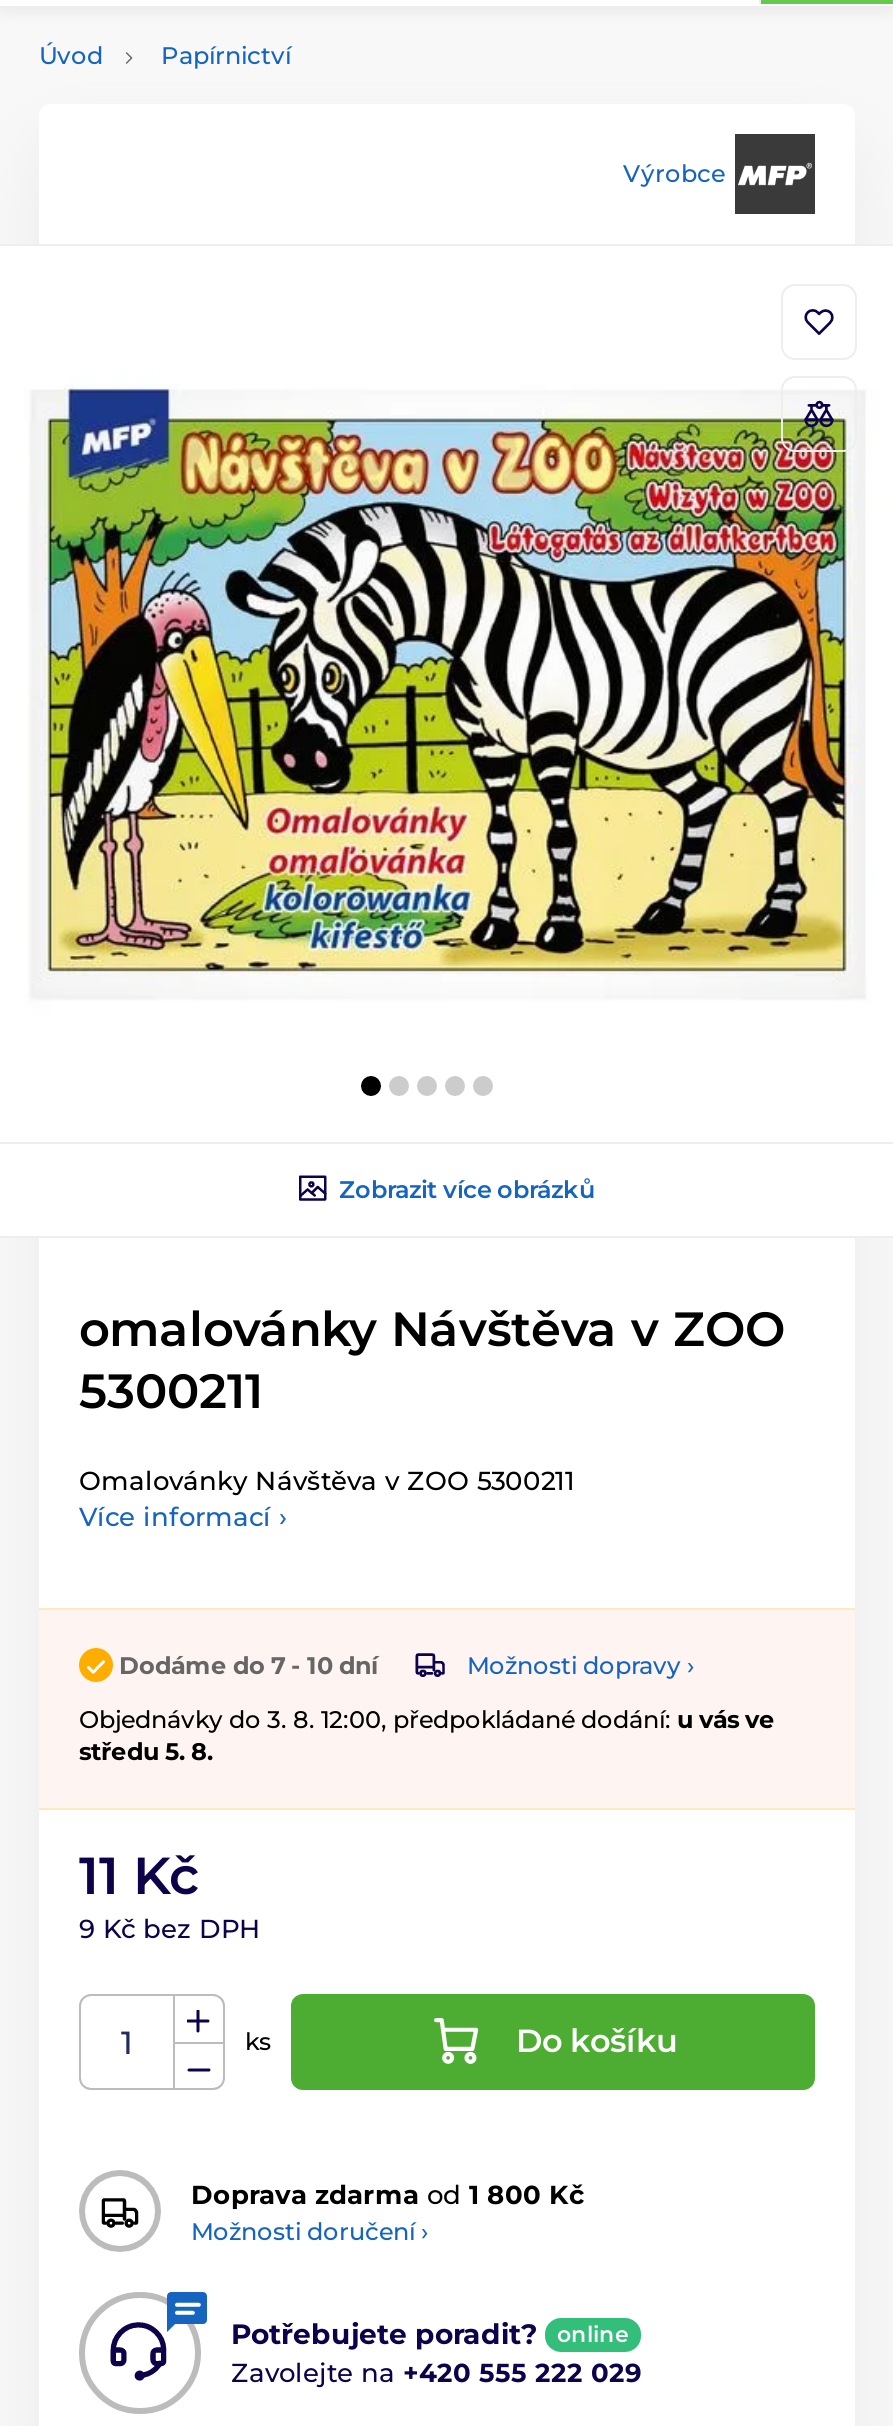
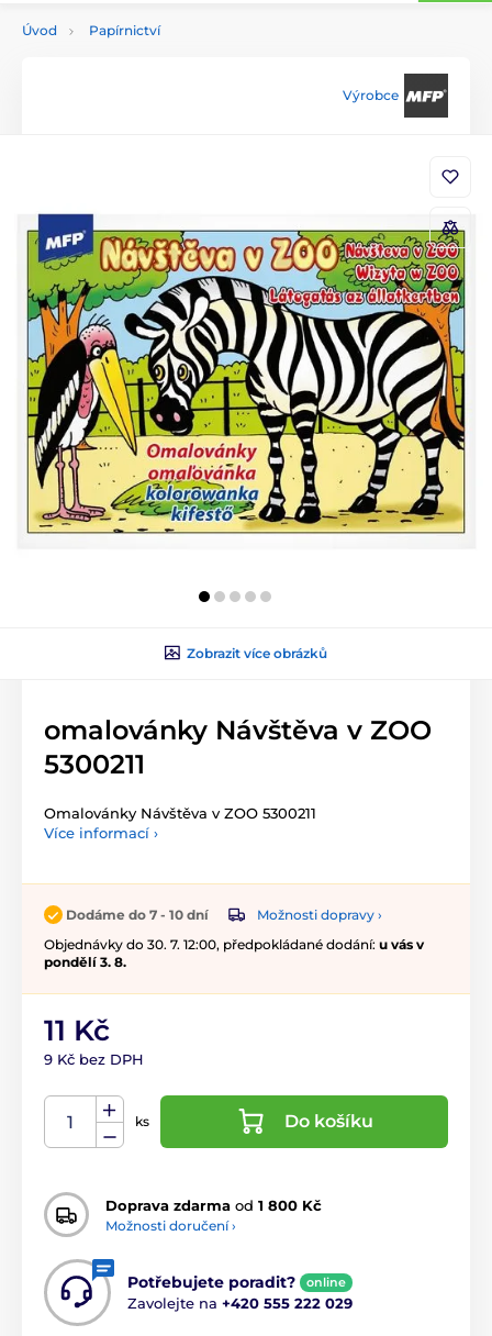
- Objednávky do 3. 8. 12:00, předpokládané dodání: u vás ve
- středu 5. 8.
+ Objednávky do 30. 7. 12:00, předpokládané dodání: u vás v
+ pondělí 3. 8.
